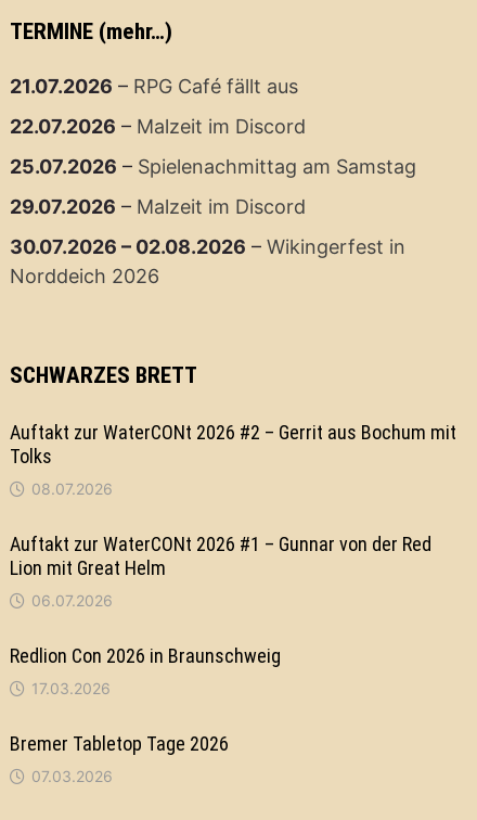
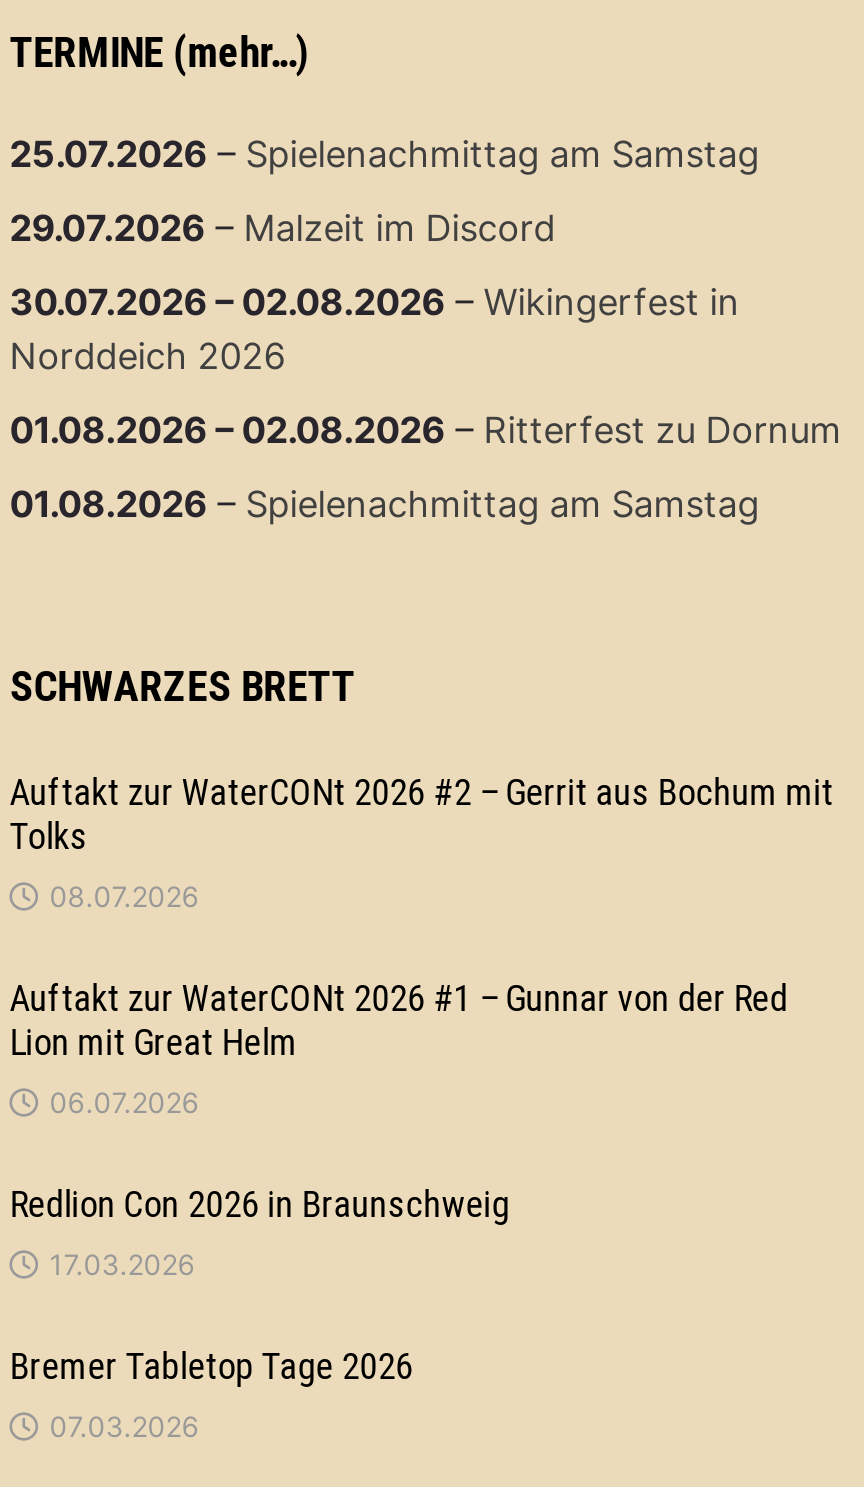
- 21.07.2026 – RPG Café fällt aus
- 22.07.2026 – Malzeit im Discord

moved up: 25.07.2026 – Spielenachmittag am Samstag | 29.07.2026 – Malzeit im Discord | 30.07.2026 – 02.08.2026 – Wikingerfest in | Norddeich 2026

+ 01.08.2026 – 02.08.2026 – Ritterfest zu Dornum
+ 01.08.2026 – Spielenachmittag am Samstag
